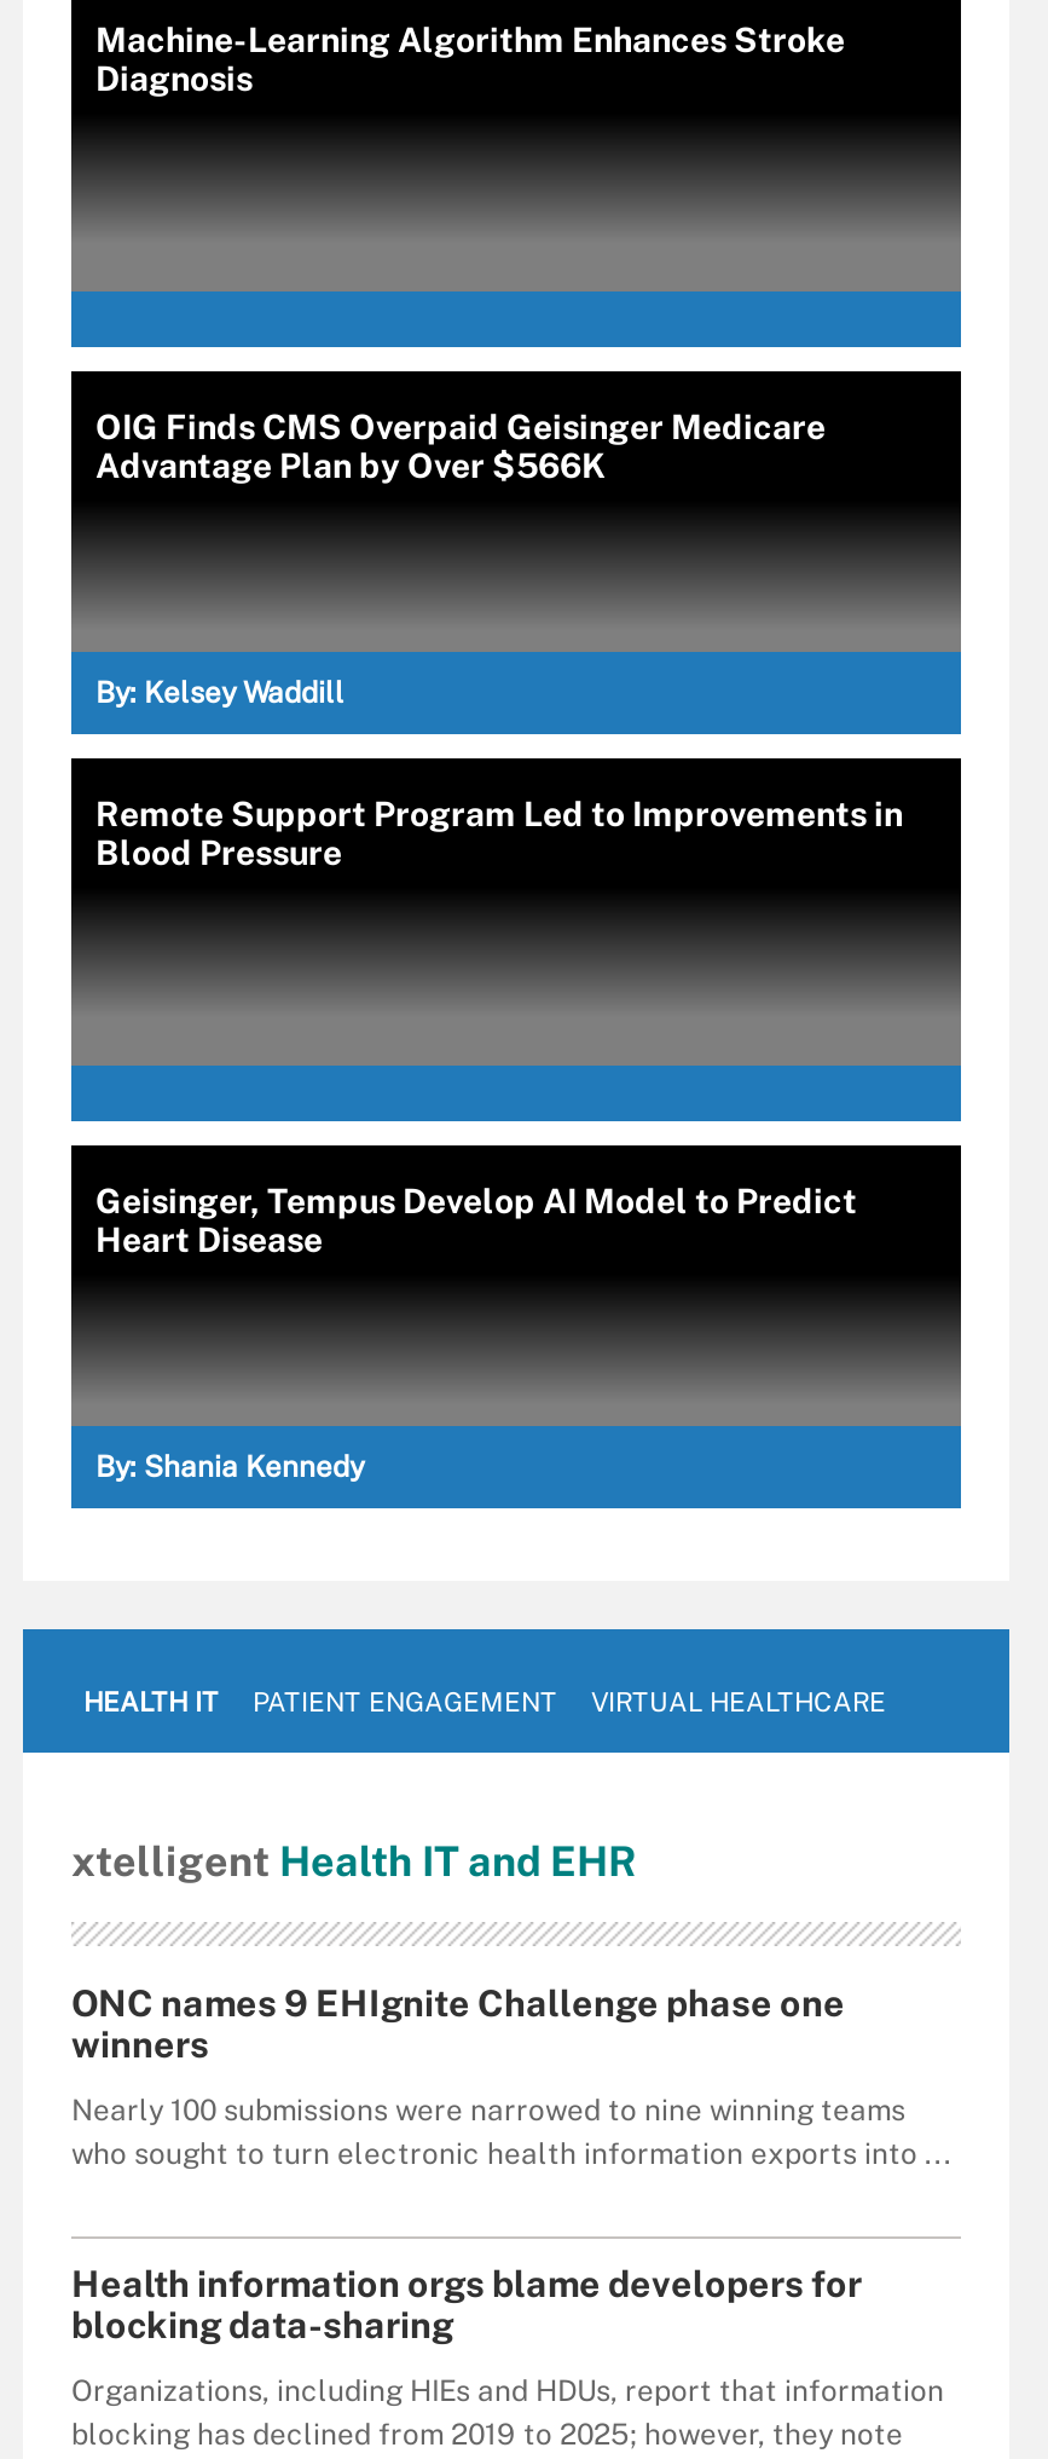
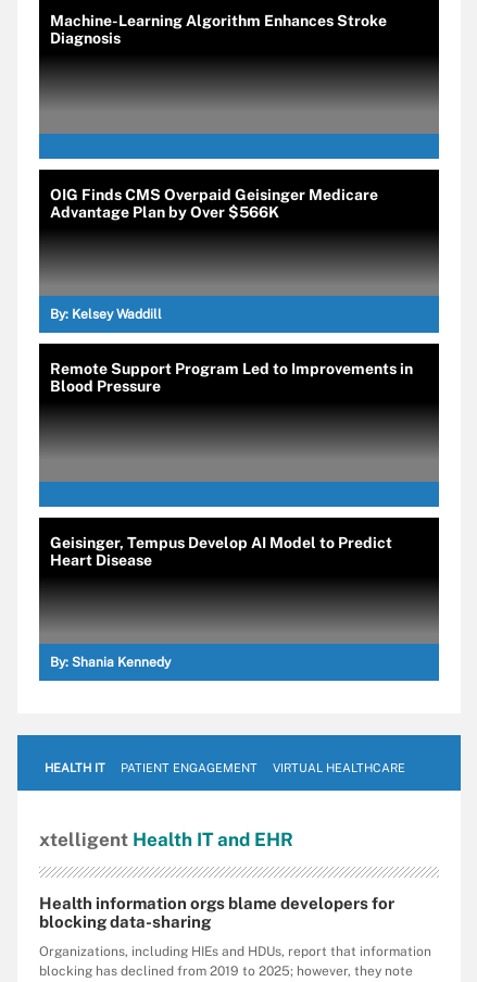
- ONC names 9 EHIgnite Challenge phase one
- winners
- Nearly 100 submissions were narrowed to nine winning teams
- who sought to turn electronic health information exports into ...
